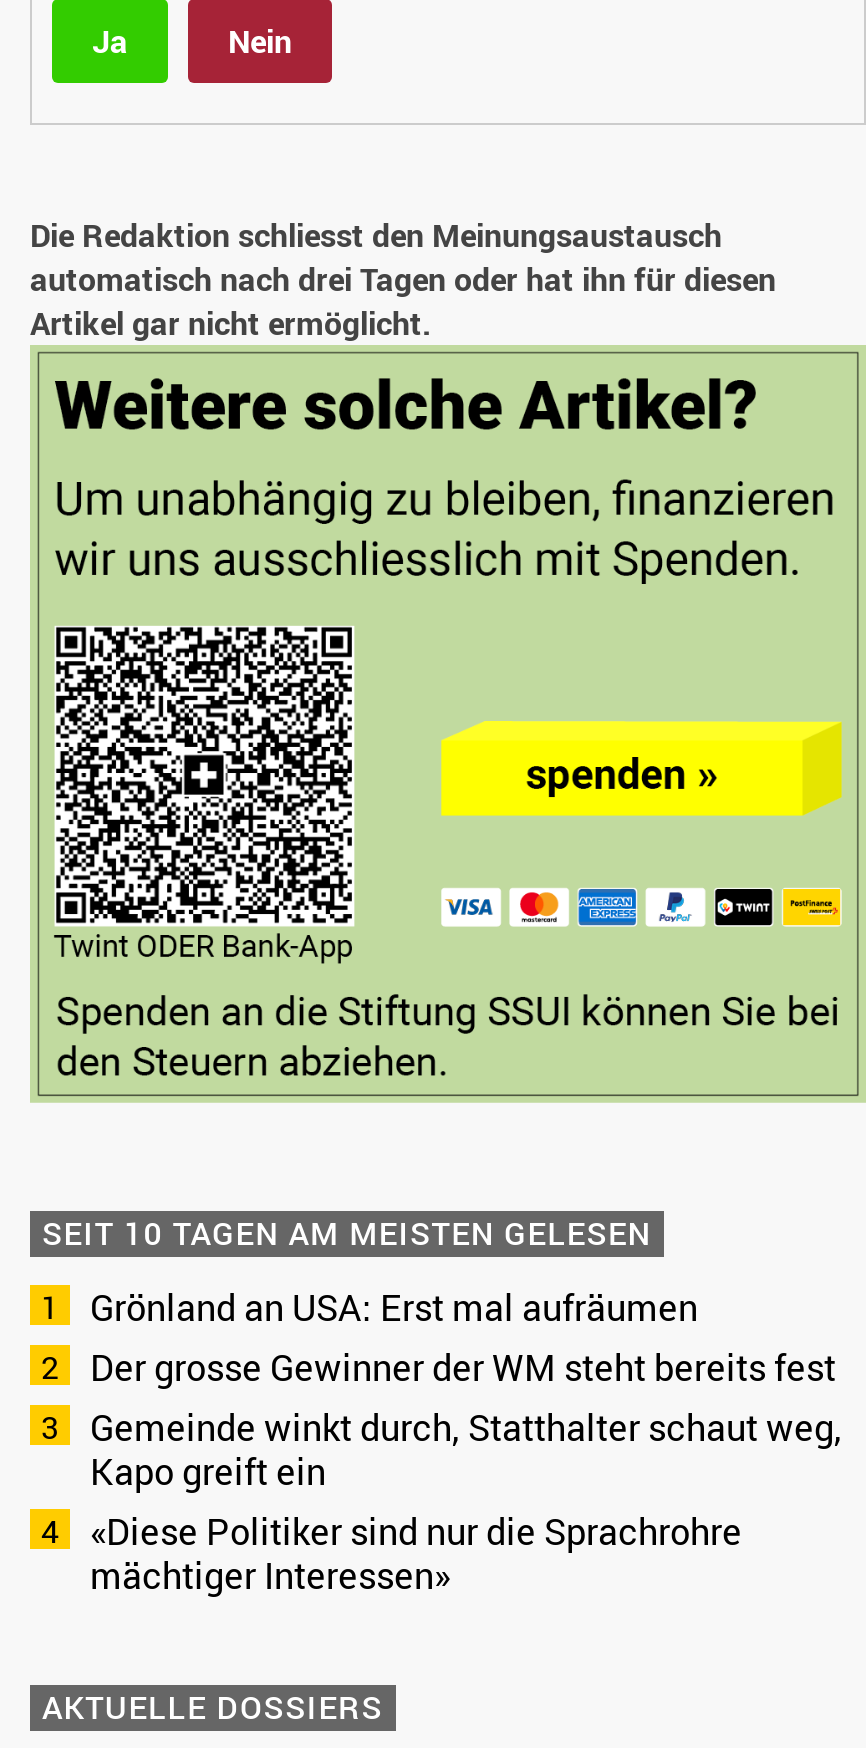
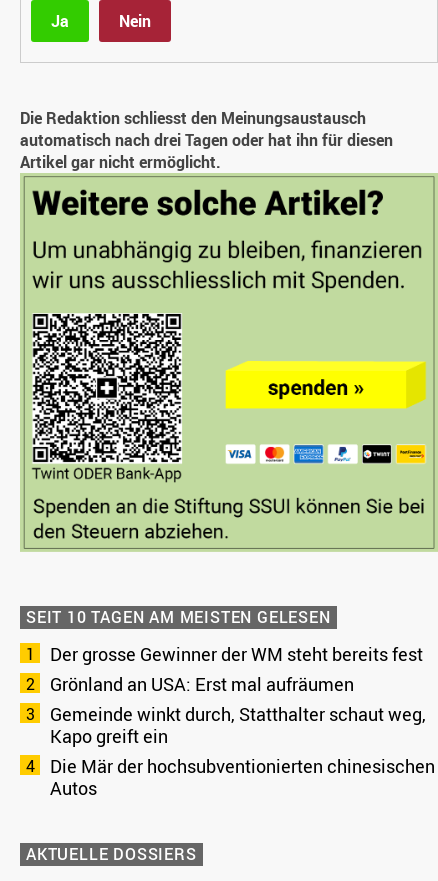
moved down: Grönland an USA: Erst mal aufräumen

moved up: Der grosse Gewinner der WM steht bereits fest

- «Diese Politiker sind nur die Sprachrohre
- mächtiger Interessen»
+ Die Mär der hochsubventionierten chinesischen
+ Autos
